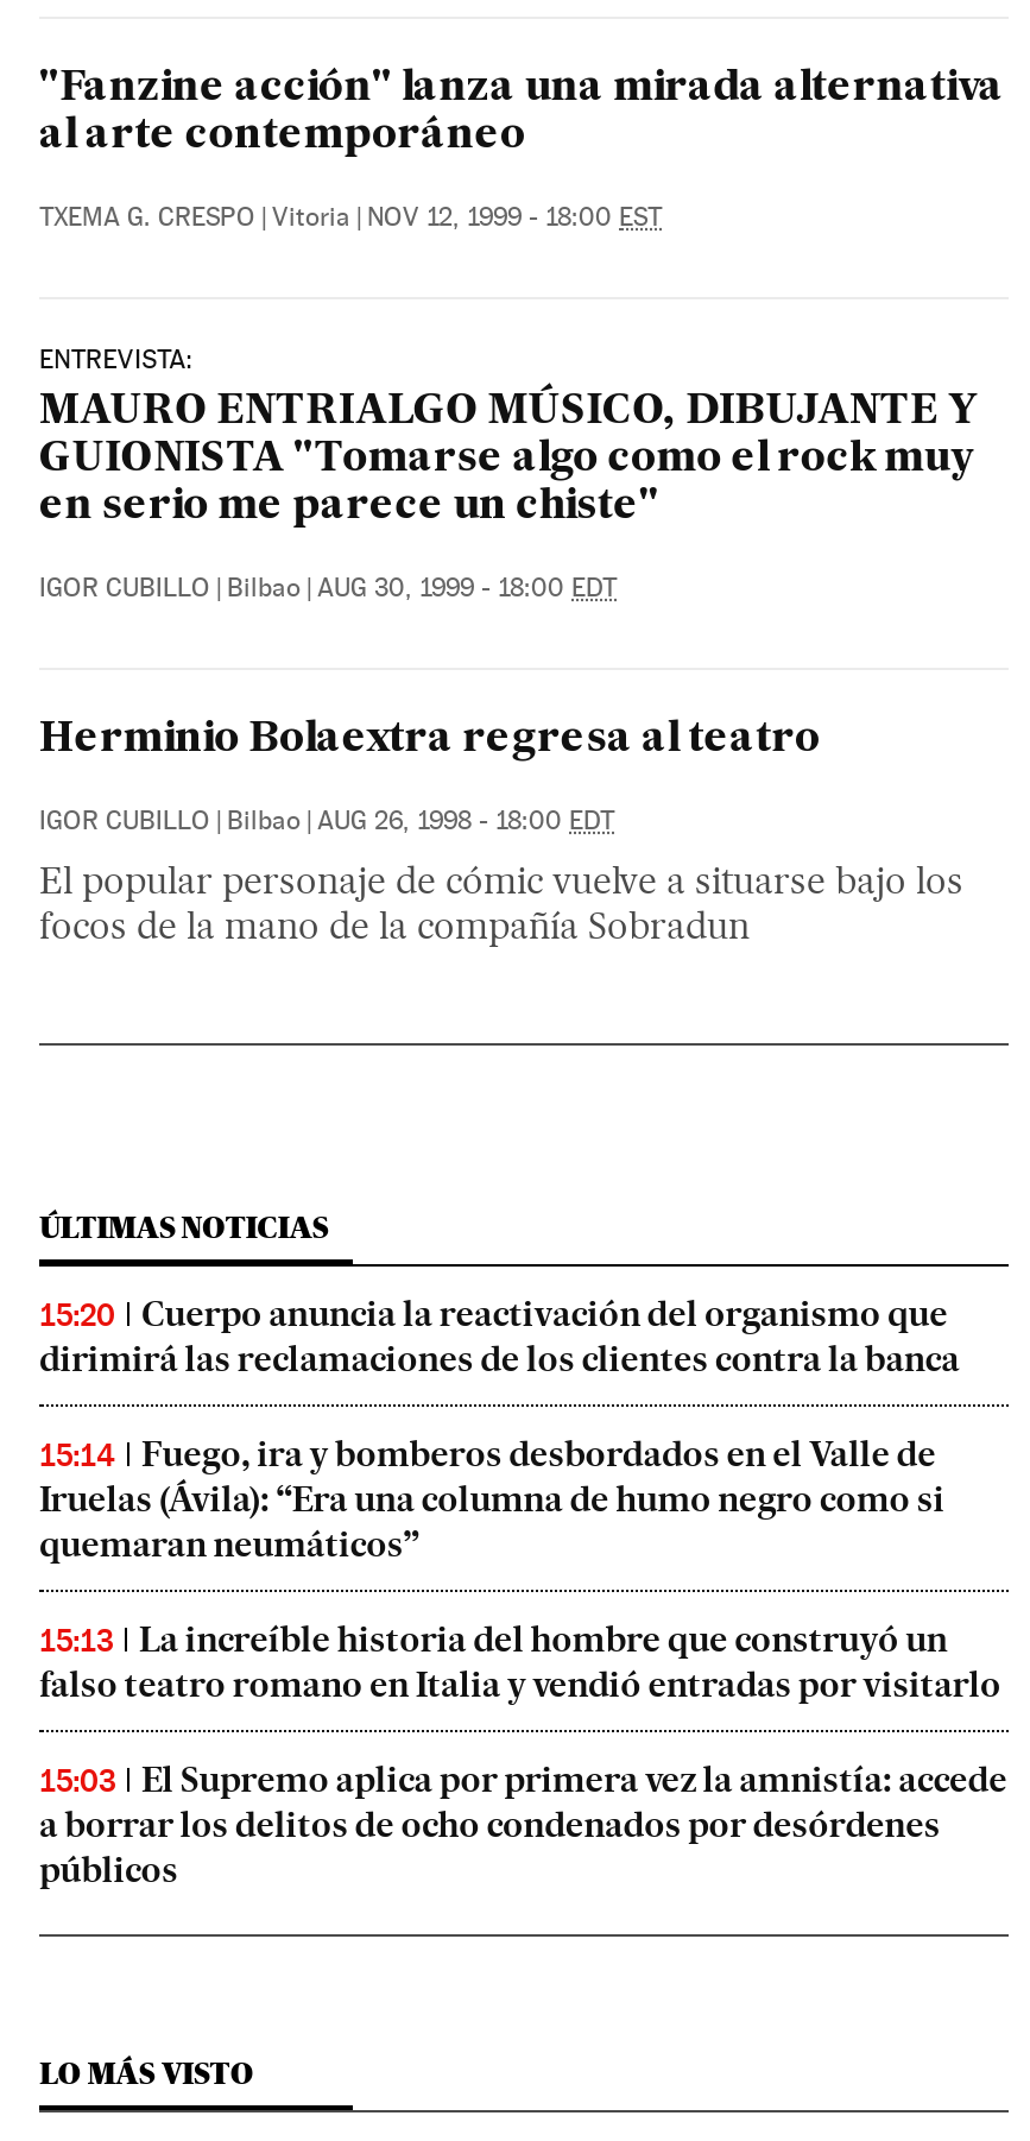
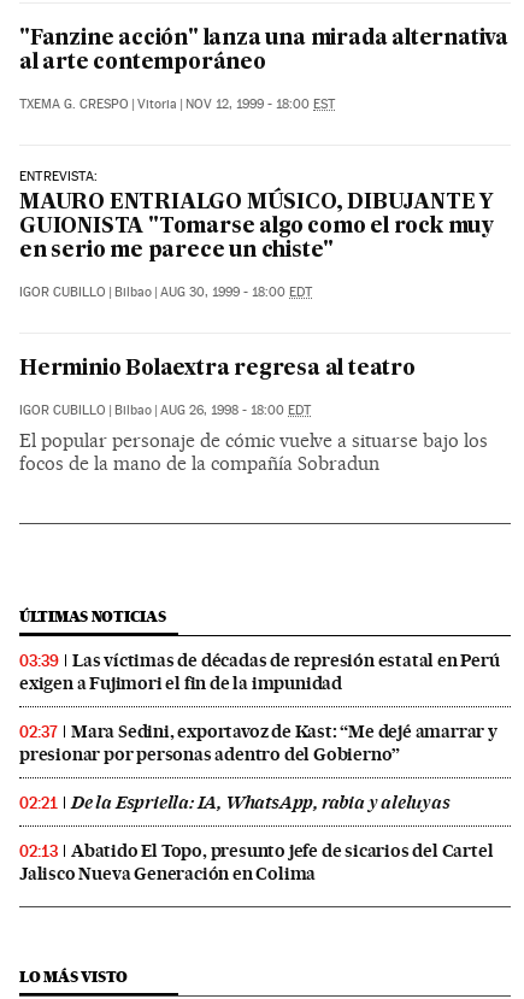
- 15:20
- Cuerpo anuncia la reactivación del organismo que
- dirimirá las reclamaciones de los clientes contra la banca
+ 03:39
+ Las víctimas de décadas de represión estatal en Perú
+ exigen a Fujimori el fin de la impunidad

- 15:14
- Fuego, ira y bomberos desbordados en el Valle de
- Iruelas (Ávila): “Era una columna de humo negro como si
- quemaran neumáticos”
+ 02:37
+ Mara Sedini, exportavoz de Kast: “Me dejé amarrar y
+ presionar por personas adentro del Gobierno”

- 15:13
- La increíble historia del hombre que construyó un
- falso teatro romano en Italia y vendió entradas por visitarlo
+ 02:21
+ De la Espriella: IA, WhatsApp, rabia y aleluyas

- 15:03
- El Supremo aplica por primera vez la amnistía: accede
- a borrar los delitos de ocho condenados por desórdenes
- públicos
+ 02:13
+ Abatido El Topo, presunto jefe de sicarios del Cartel
+ Jalisco Nueva Generación en Colima
